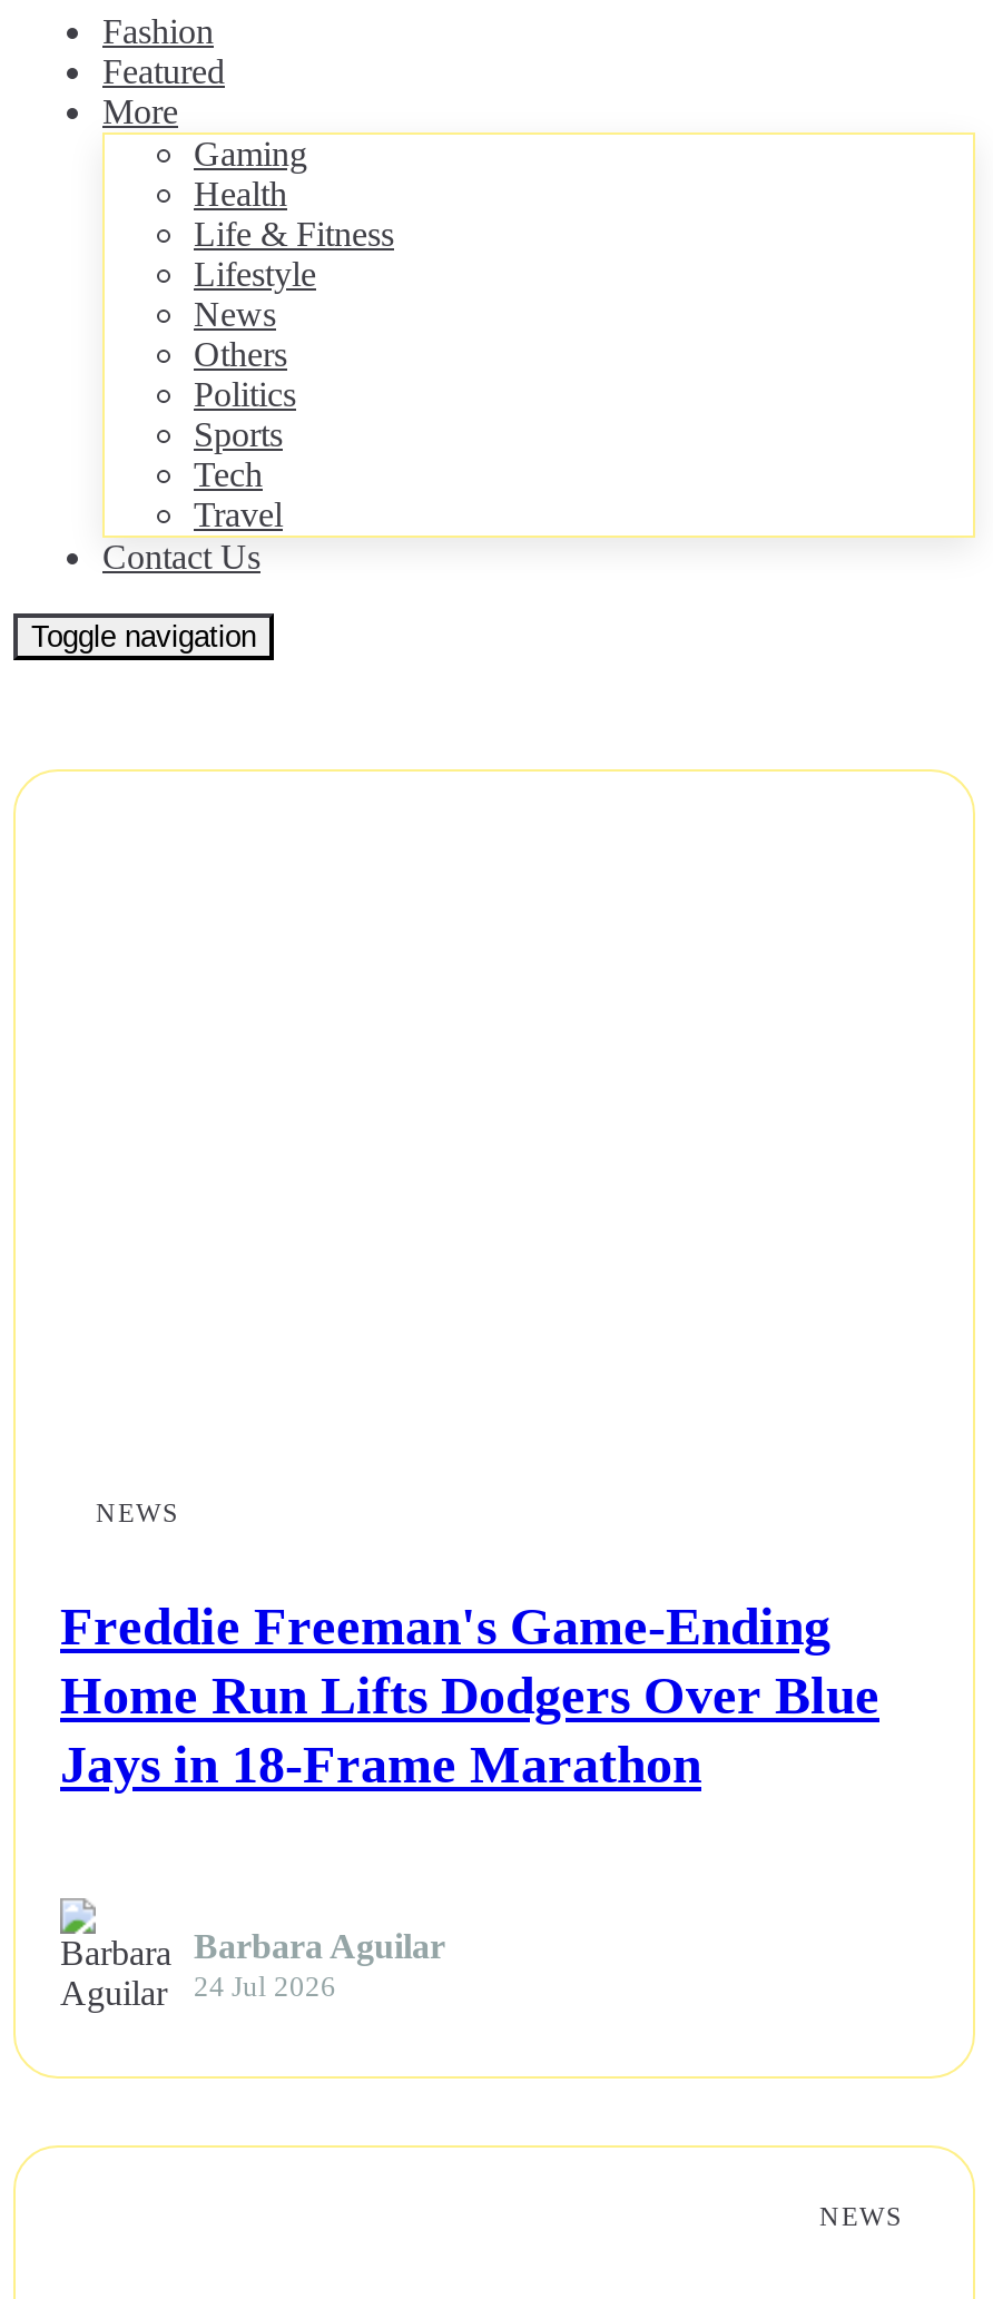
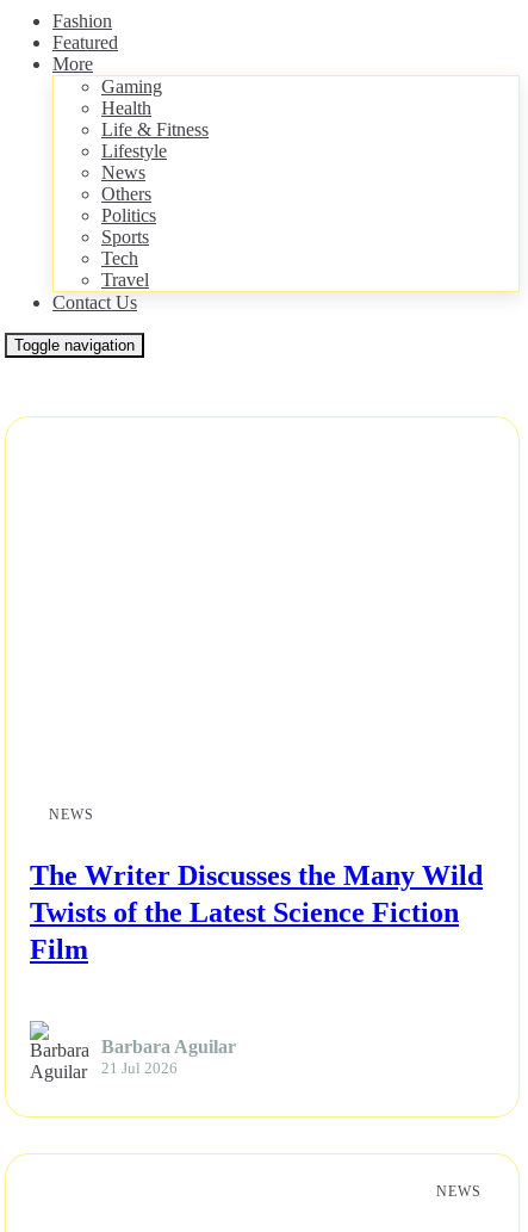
- Freddie Freeman's Game-Ending
- Home Run Lifts Dodgers Over Blue
- Jays in 18-Frame Marathon
+ The Writer Discusses the Many Wild
+ Twists of the Latest Science Fiction
+ Film

- 24 Jul 2026
+ 21 Jul 2026
